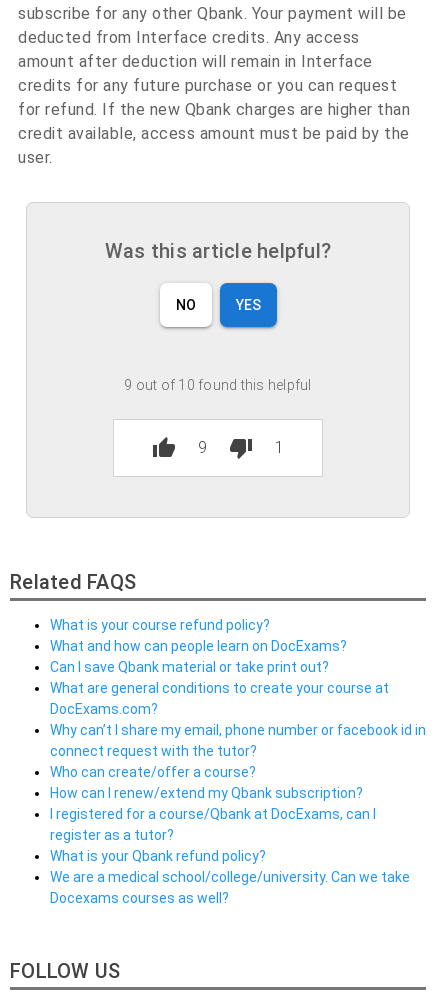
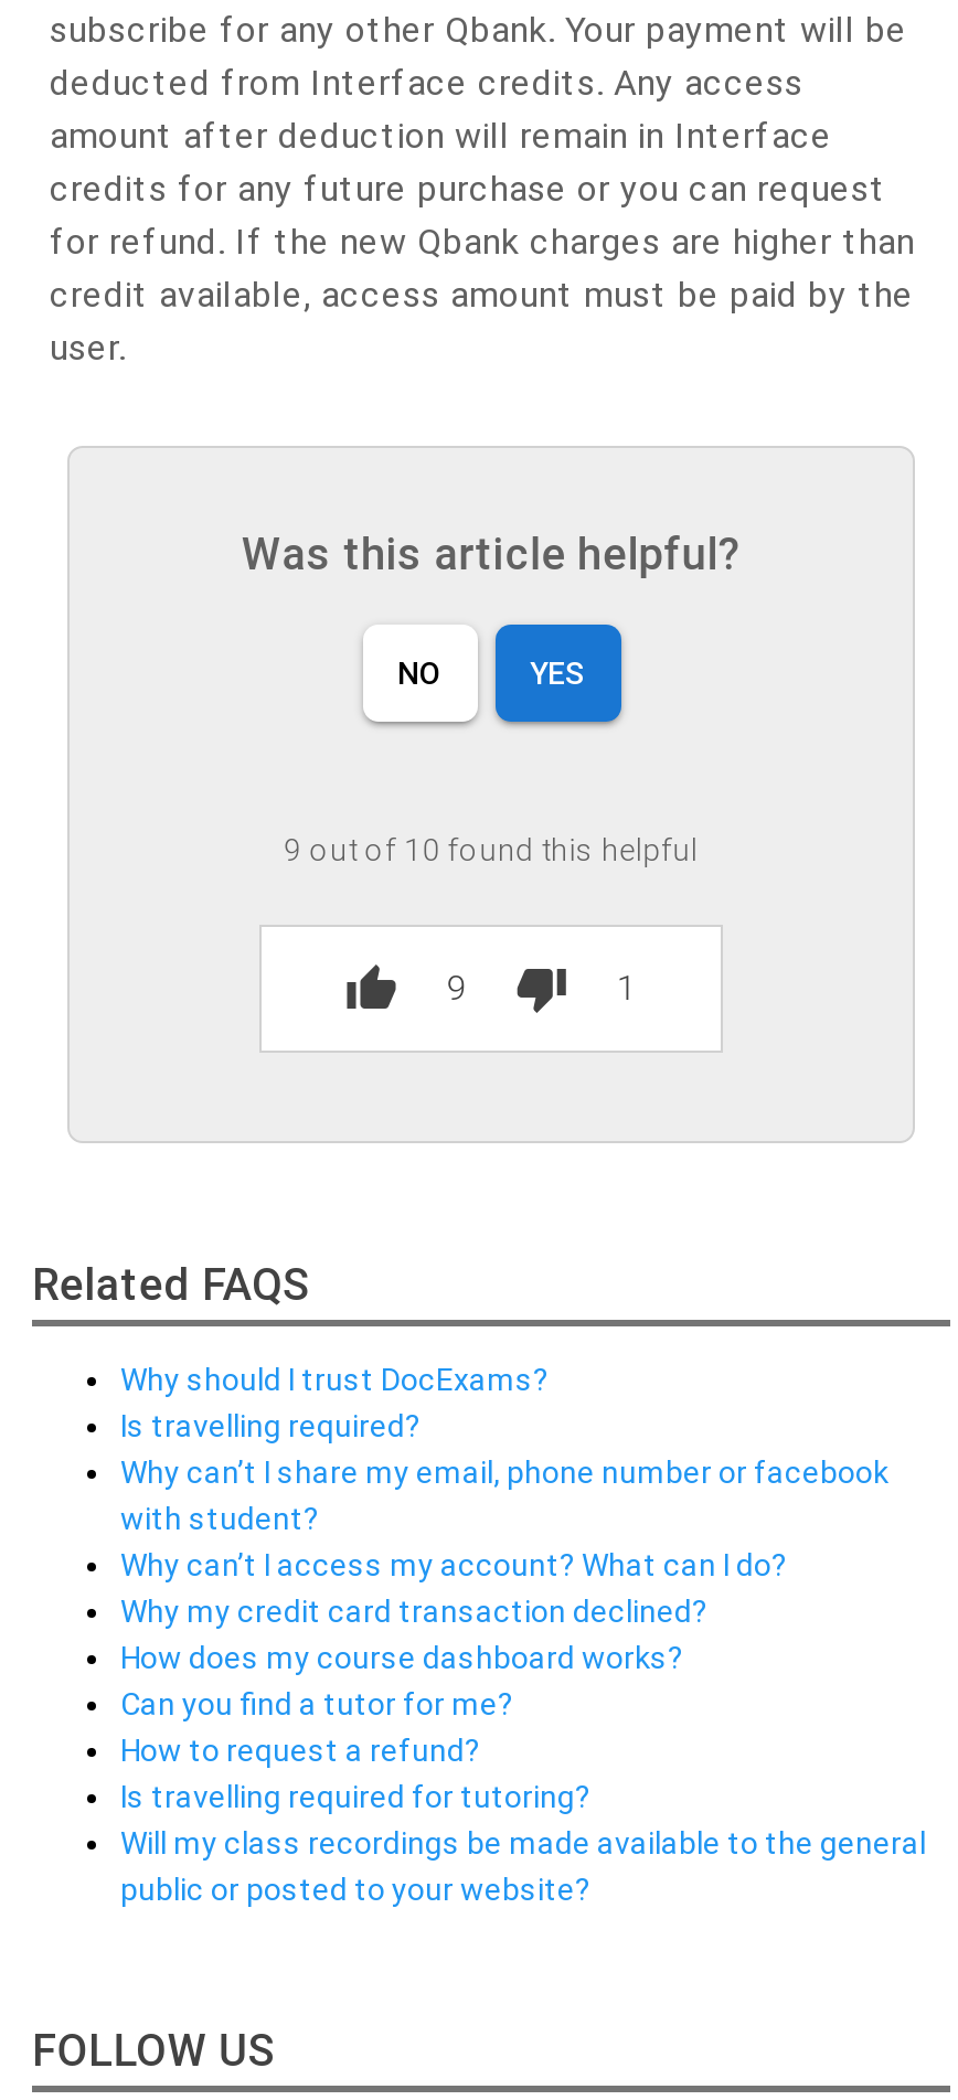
- What is your course refund policy?
- What and how can people learn on DocExams?
- Can I save Qbank material or take print out?
- What are general conditions to create your course at
- DocExams.com?
- Why can’t I share my email, phone number or facebook id in
- connect request with the tutor?
- Who can create/offer a course?
- How can I renew/extend my Qbank subscription?
- I registered for a course/Qbank at DocExams, can I
- register as a tutor?
- What is your Qbank refund policy?
- We are a medical school/college/university. Can we take
- Docexams courses as well?
+ Why should I trust DocExams?
+ Is travelling required?
+ Why can’t I share my email, phone number or facebook
+ with student?
+ Why can’t I access my account? What can I do?
+ Why my credit card transaction declined?
+ How does my course dashboard works?
+ Can you find a tutor for me?
+ How to request a refund?
+ Is travelling required for tutoring?
+ Will my class recordings be made available to the general
+ public or posted to your website?
